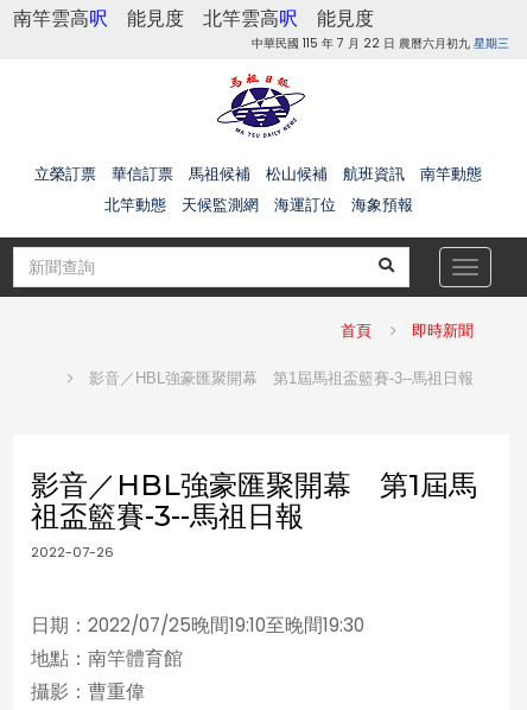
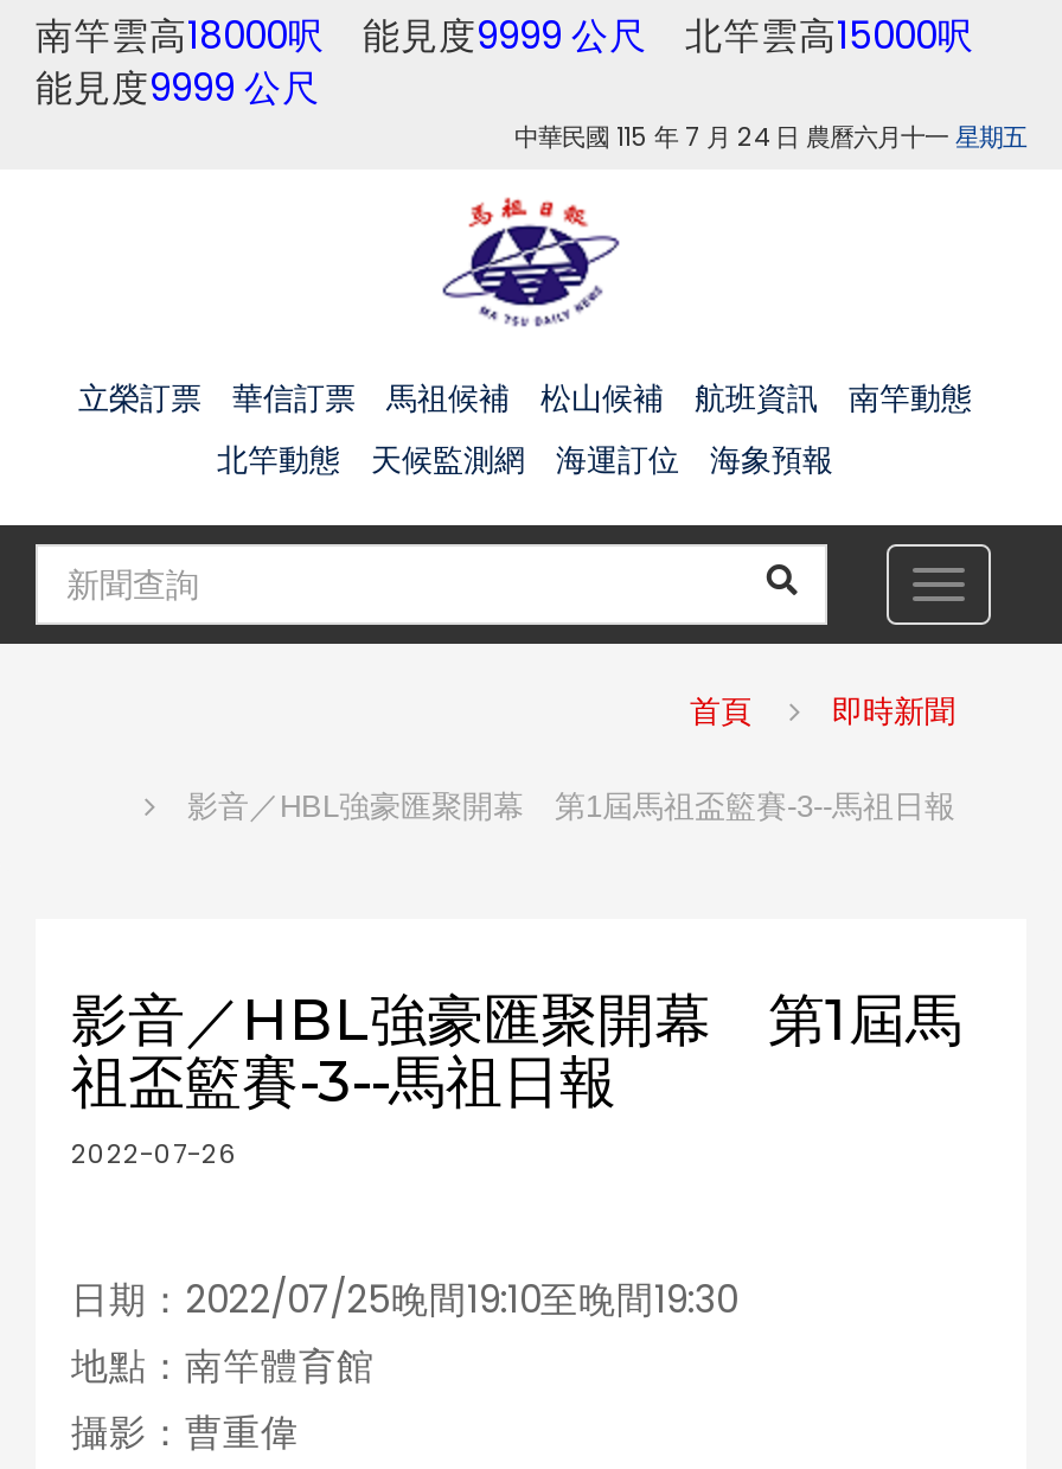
- 南竿雲高呎能見度
- 北竿雲高呎能見度
- 中華民國 115 年 7 月 22 日 農曆六月初九星期三
+ 南竿雲高18000呎能見度9999 公尺北竿雲高15000呎
+ 能見度9999 公尺
+ 中華民國 115 年 7 月 24 日 農曆六月十一星期五
